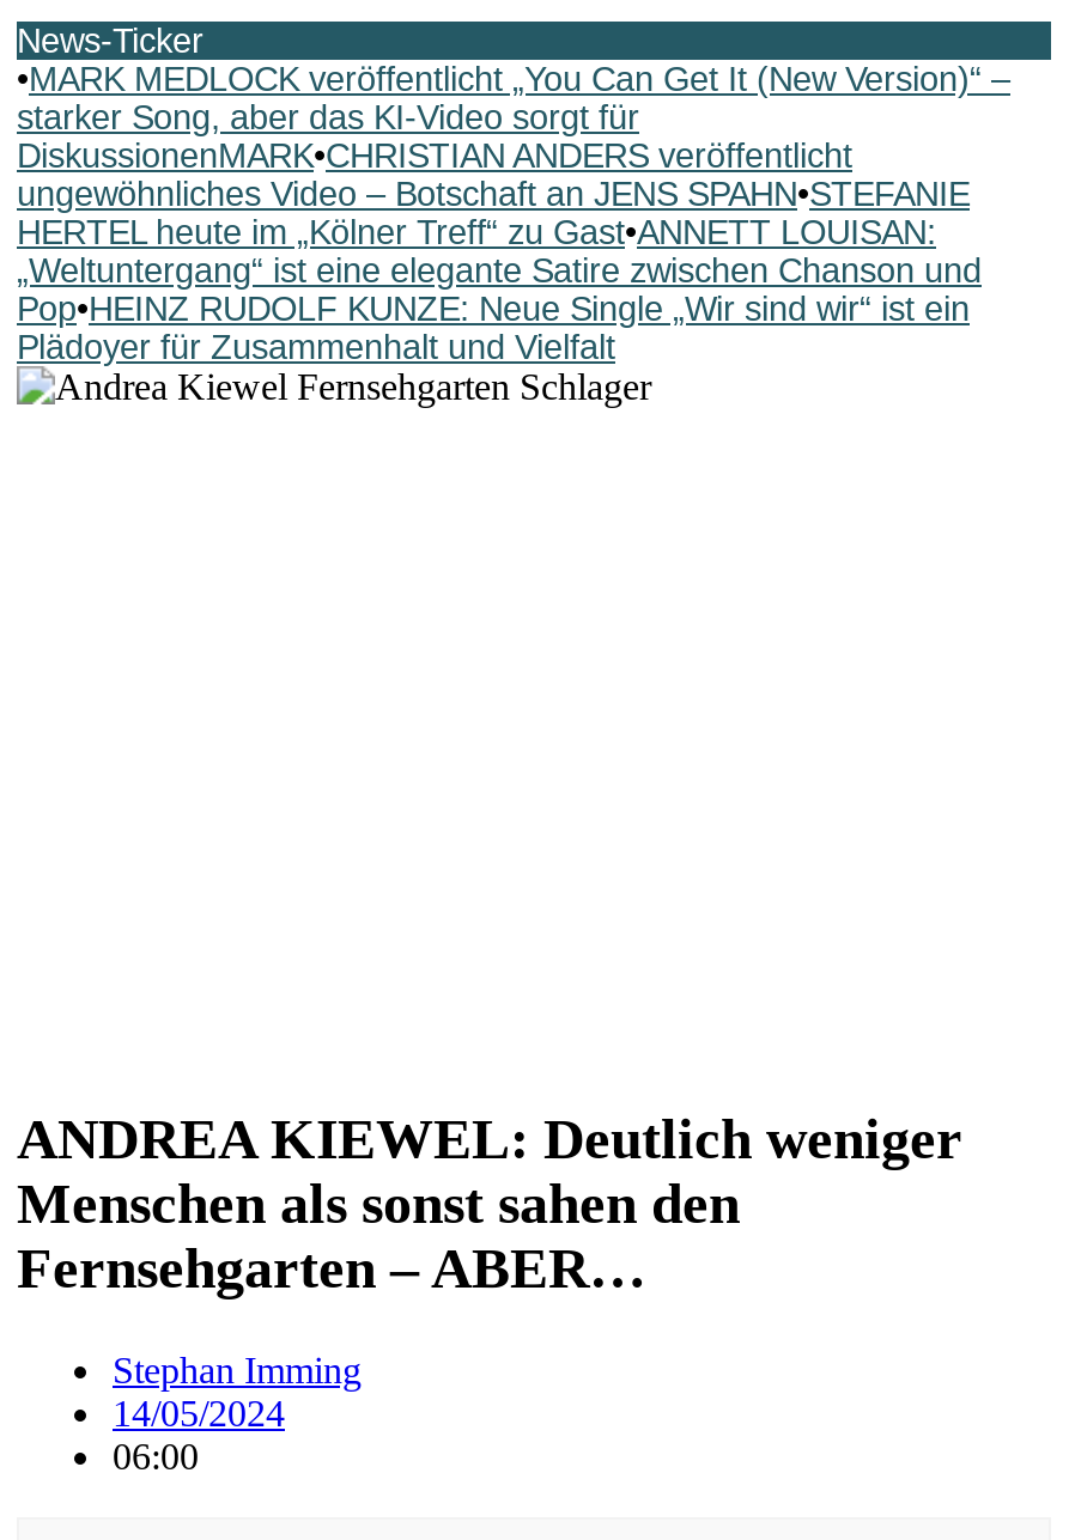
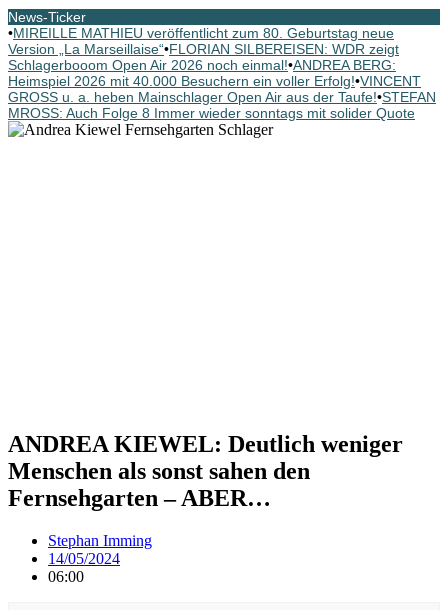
- •MARK MEDLOCK veröffentlicht „You Can Get It (New Version)“ –
- starker Song, aber das KI-Video sorgt für
- DiskussionenMARK•CHRISTIAN ANDERS veröffentlicht
- ungewöhnliches Video – Botschaft an JENS SPAHN•STEFANIE
- HERTEL heute im „Kölner Treff“ zu Gast•ANNETT LOUISAN:
- „Weltuntergang“ ist eine elegante Satire zwischen Chanson und
- Pop•HEINZ RUDOLF KUNZE: Neue Single „Wir sind wir“ ist ein
- Plädoyer für Zusammenhalt und Vielfalt
+ •MIREILLE MATHIEU veröffentlicht zum 80. Geburtstag neue
+ Version „La Marseillaise“•FLORIAN SILBEREISEN: WDR zeigt
+ Schlagerbooom Open Air 2026 noch einmal!•ANDREA BERG:
+ Heimspiel 2026 mit 40.000 Besuchern ein voller Erfolg!•VINCENT
+ GROSS u. a. heben Mainschlager Open Air aus der Taufe!•STEFAN
+ MROSS: Auch Folge 8 Immer wieder sonntags mit solider Quote
